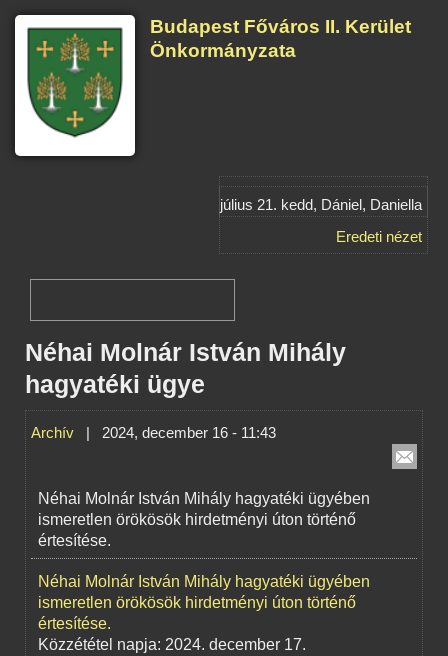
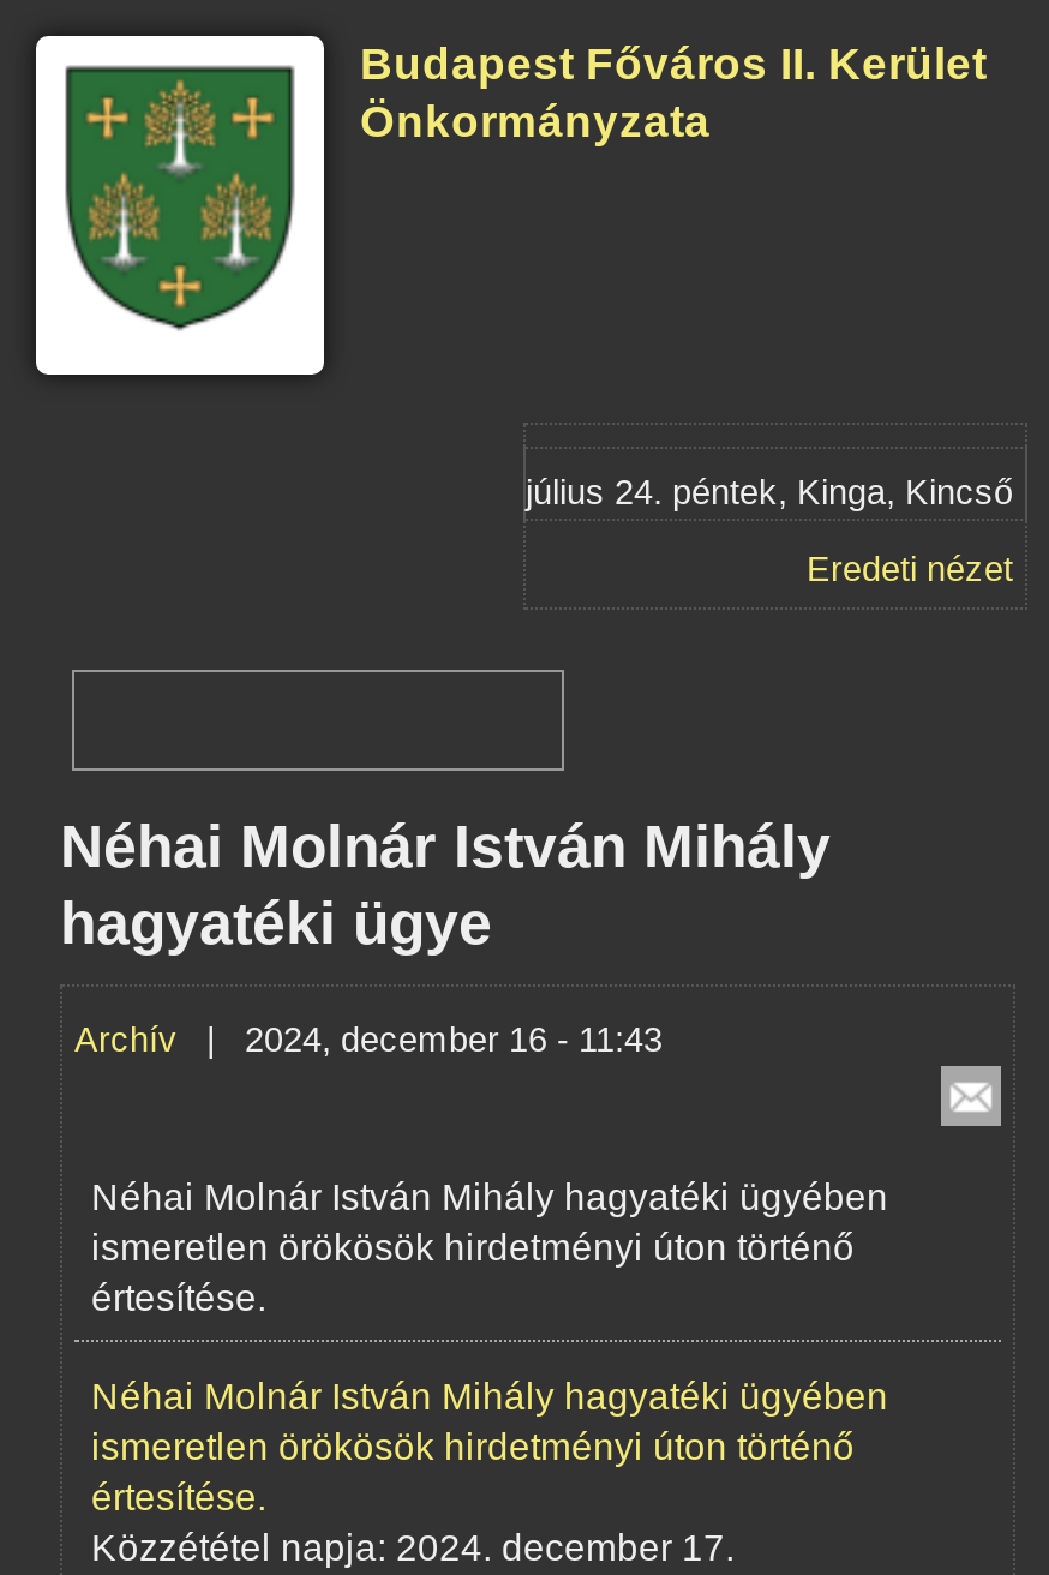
- július 21. kedd, Dániel, Daniella
+ július 24. péntek, Kinga, Kincső
